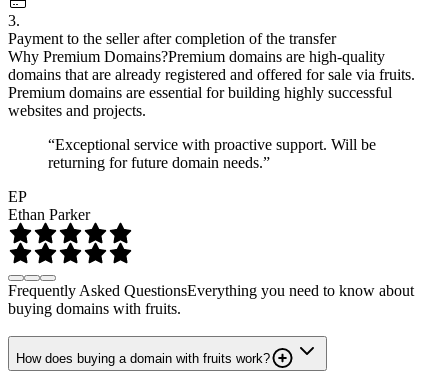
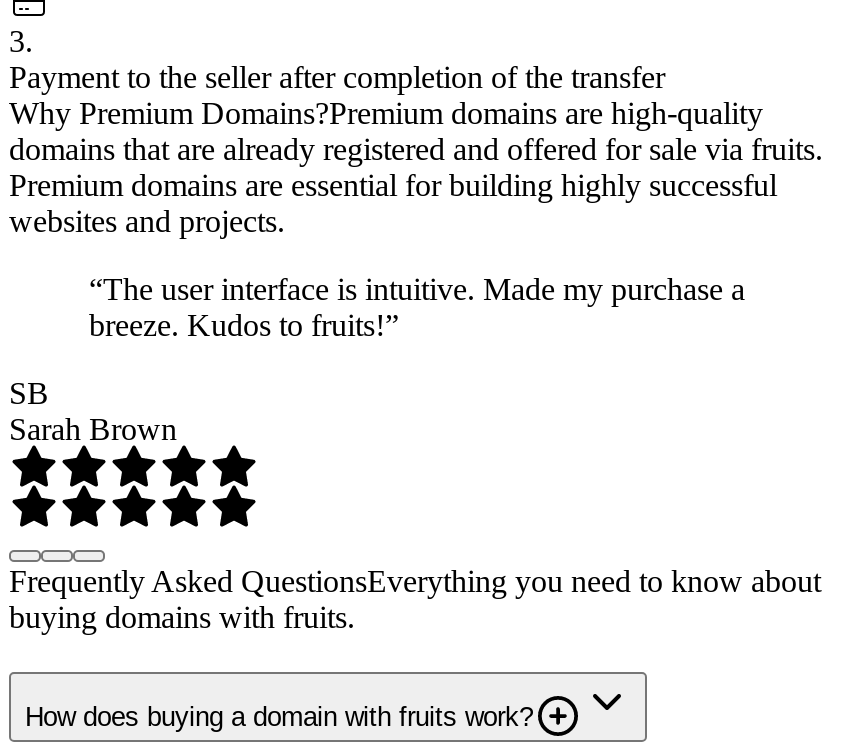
- “Exceptional service with proactive support. Will be
- returning for future domain needs.”
+ “The user interface is intuitive. Made my purchase a
+ breeze. Kudos to fruits!”

- EP
- Ethan Parker
+ SB
+ Sarah Brown
